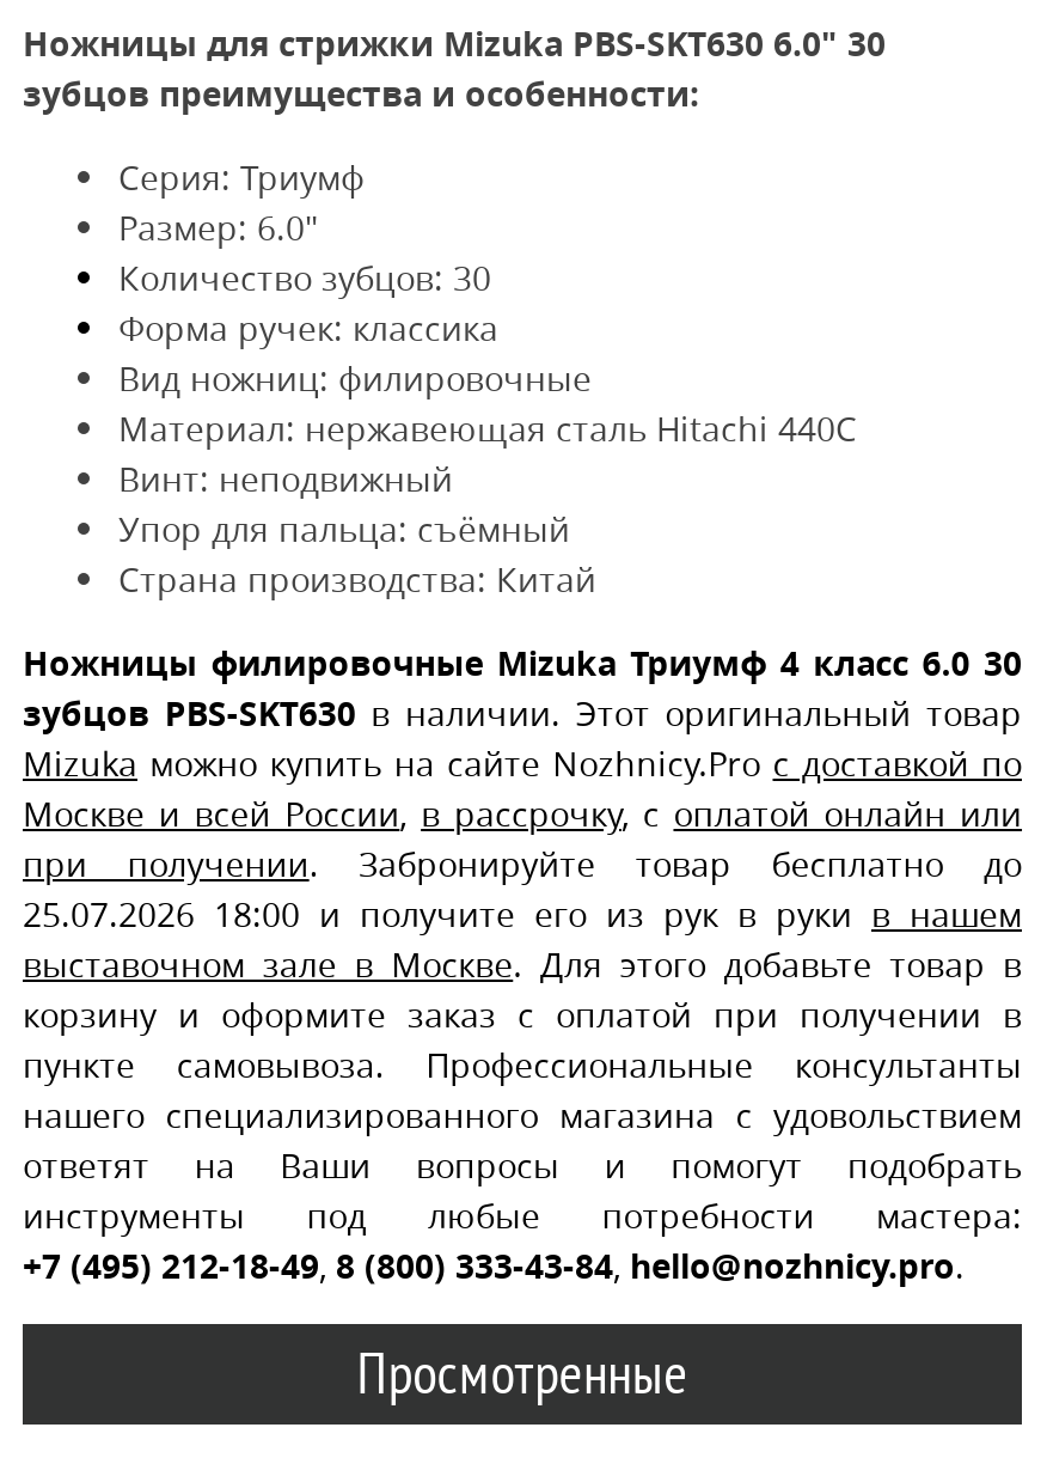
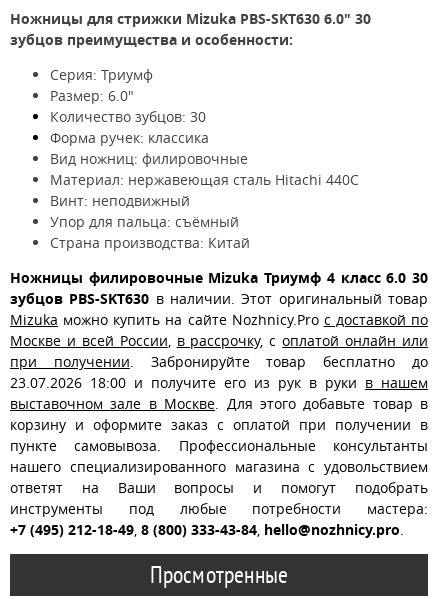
- 25.07.2026 18:00 и получите его из рук в руки в нашем
+ 23.07.2026 18:00 и получите его из рук в руки в нашем
